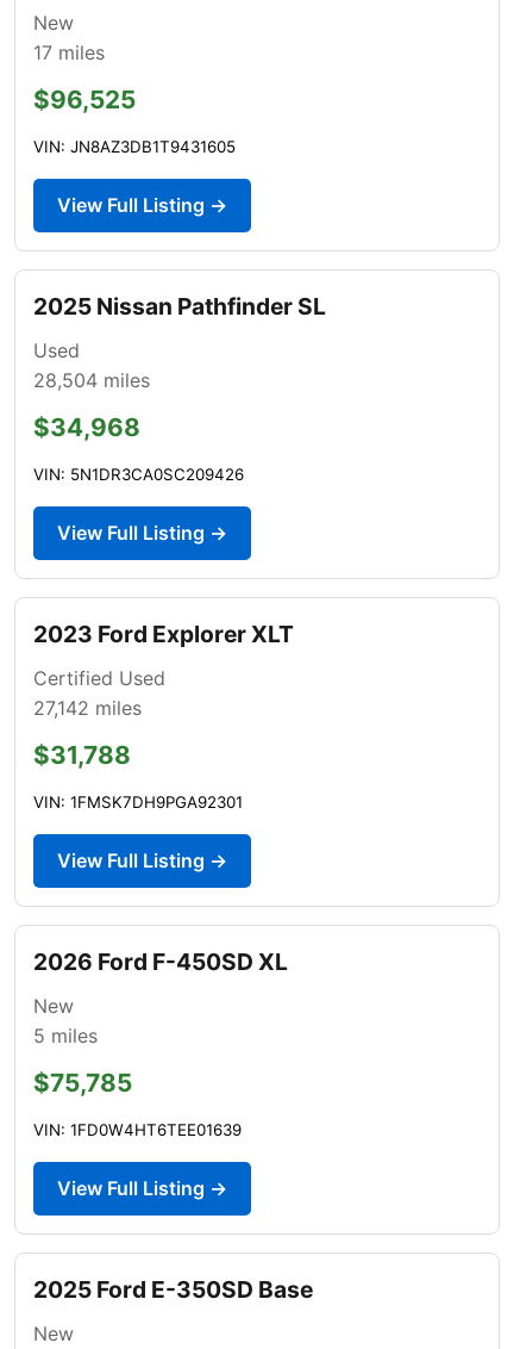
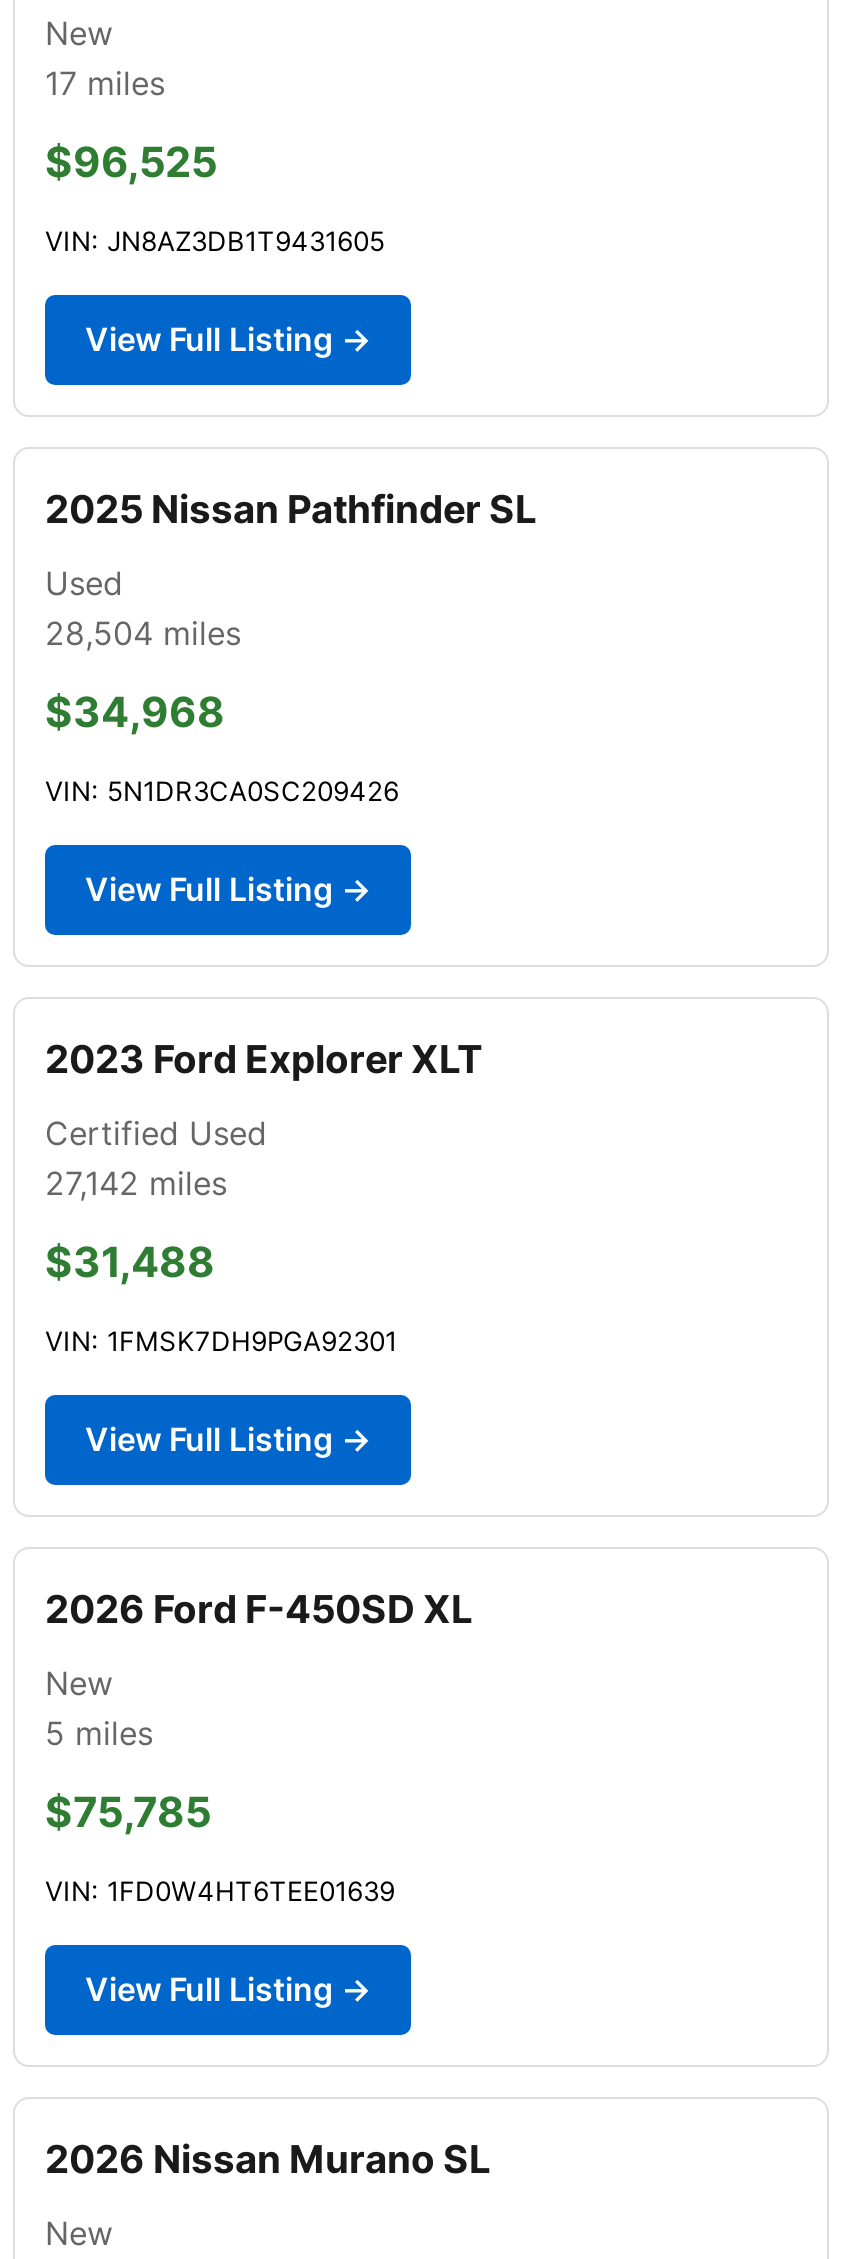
- $31,788
+ $31,488

- 2025 Ford E-350SD Base
+ 2026 Nissan Murano SL
